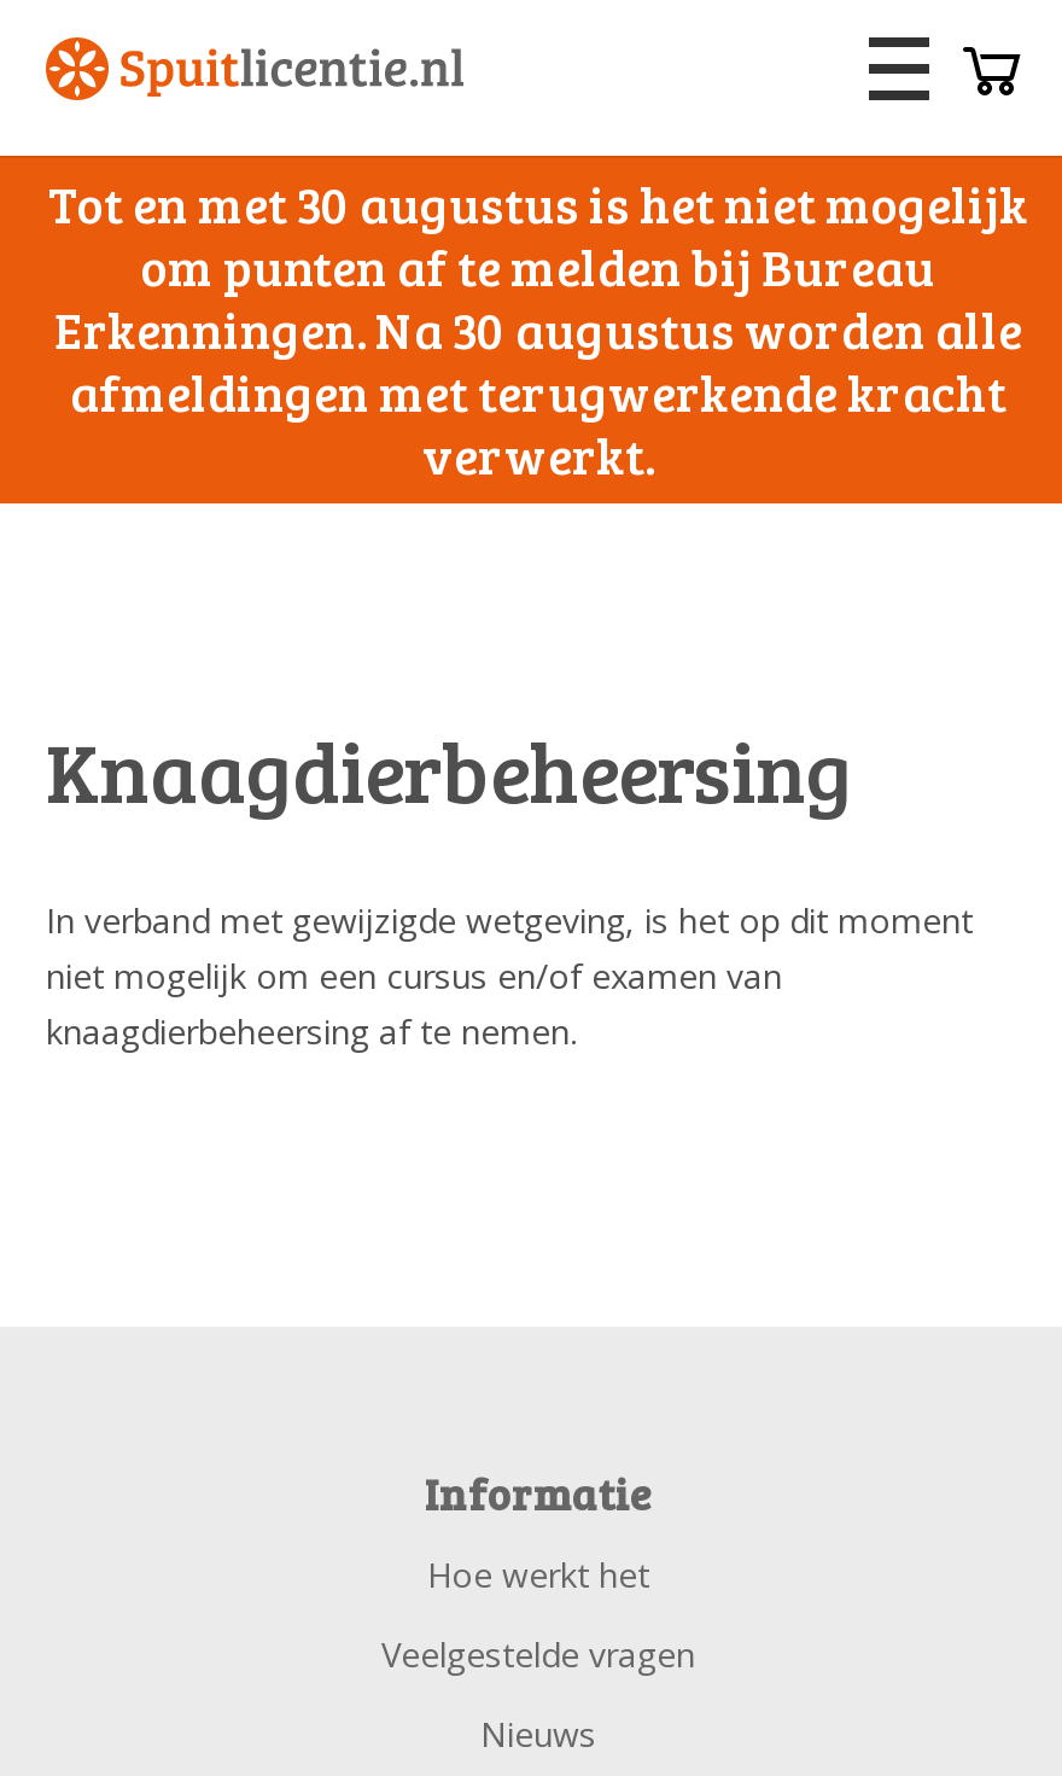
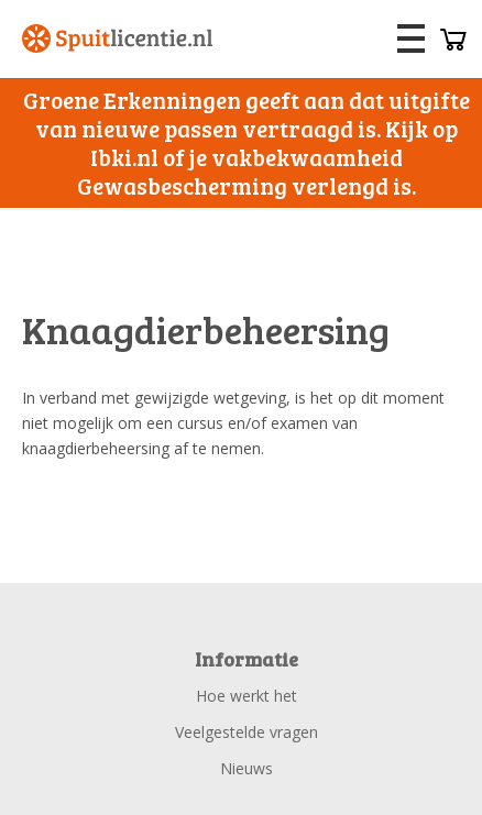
- Tot en met 30 augustus is het niet mogelijk
- om punten af te melden bij Bureau
- Erkenningen. Na 30 augustus worden alle
- afmeldingen met terugwerkende kracht
- verwerkt.
+ Groene Erkenningen geeft aan dat uitgifte
+ van nieuwe passen vertraagd is. Kijk op
+ Ibki.nl of je vakbekwaamheid
+ Gewasbescherming verlengd is.
